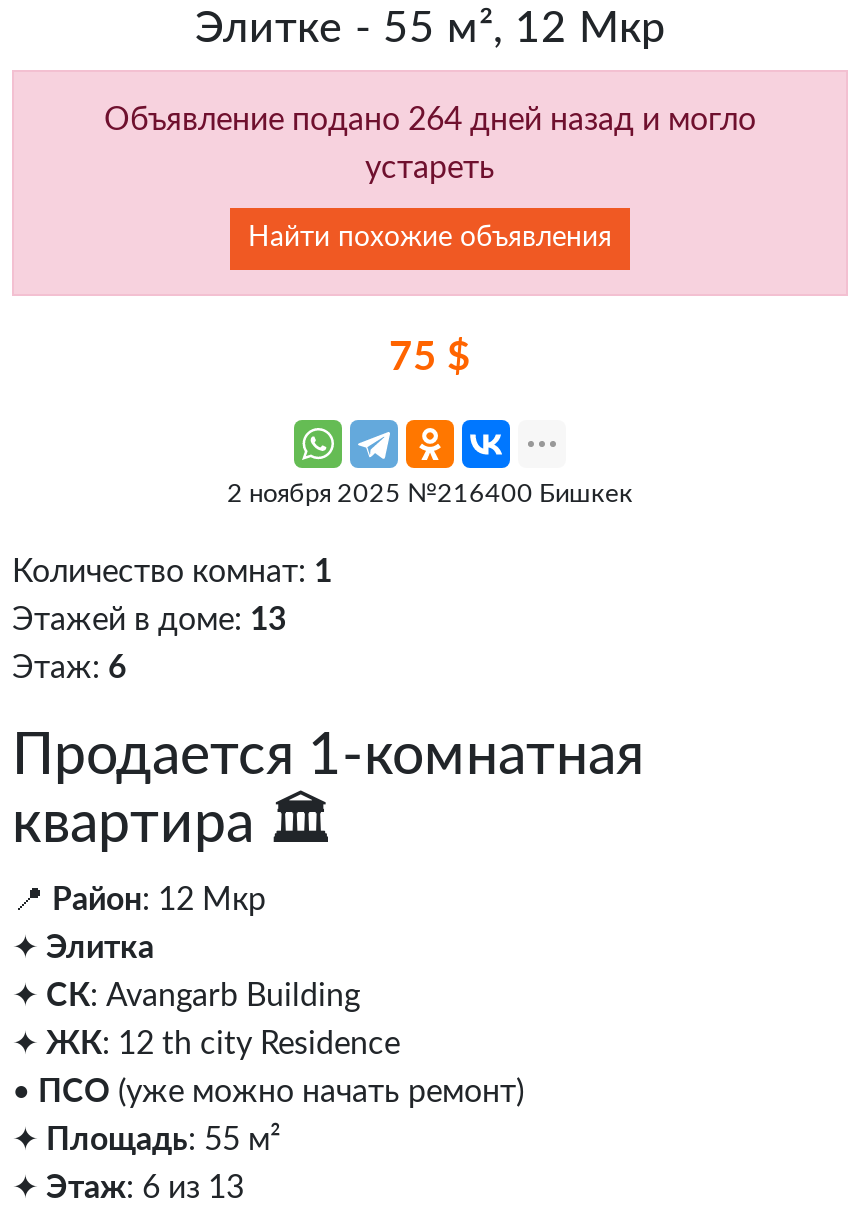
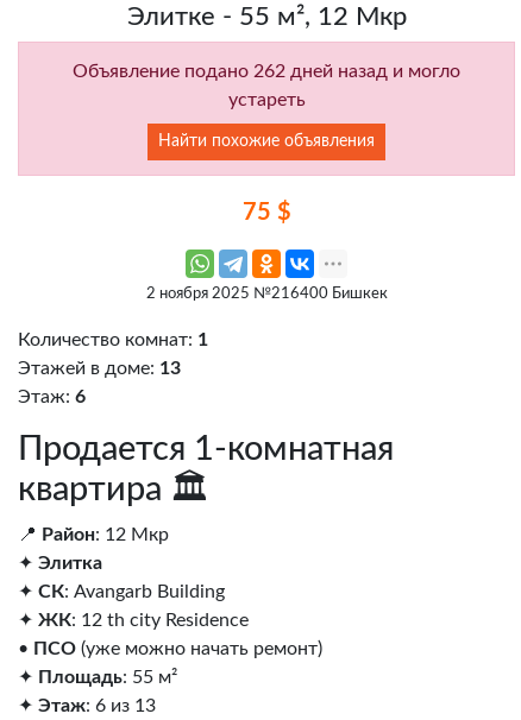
- Объявление подано 264 дней назад и могло
+ Объявление подано 262 дней назад и могло
